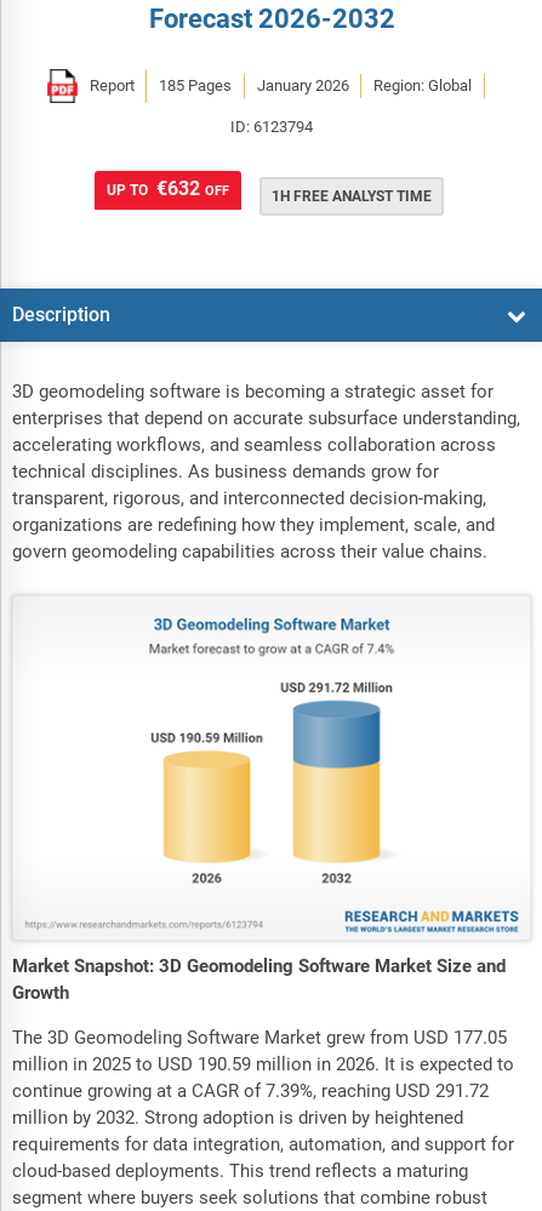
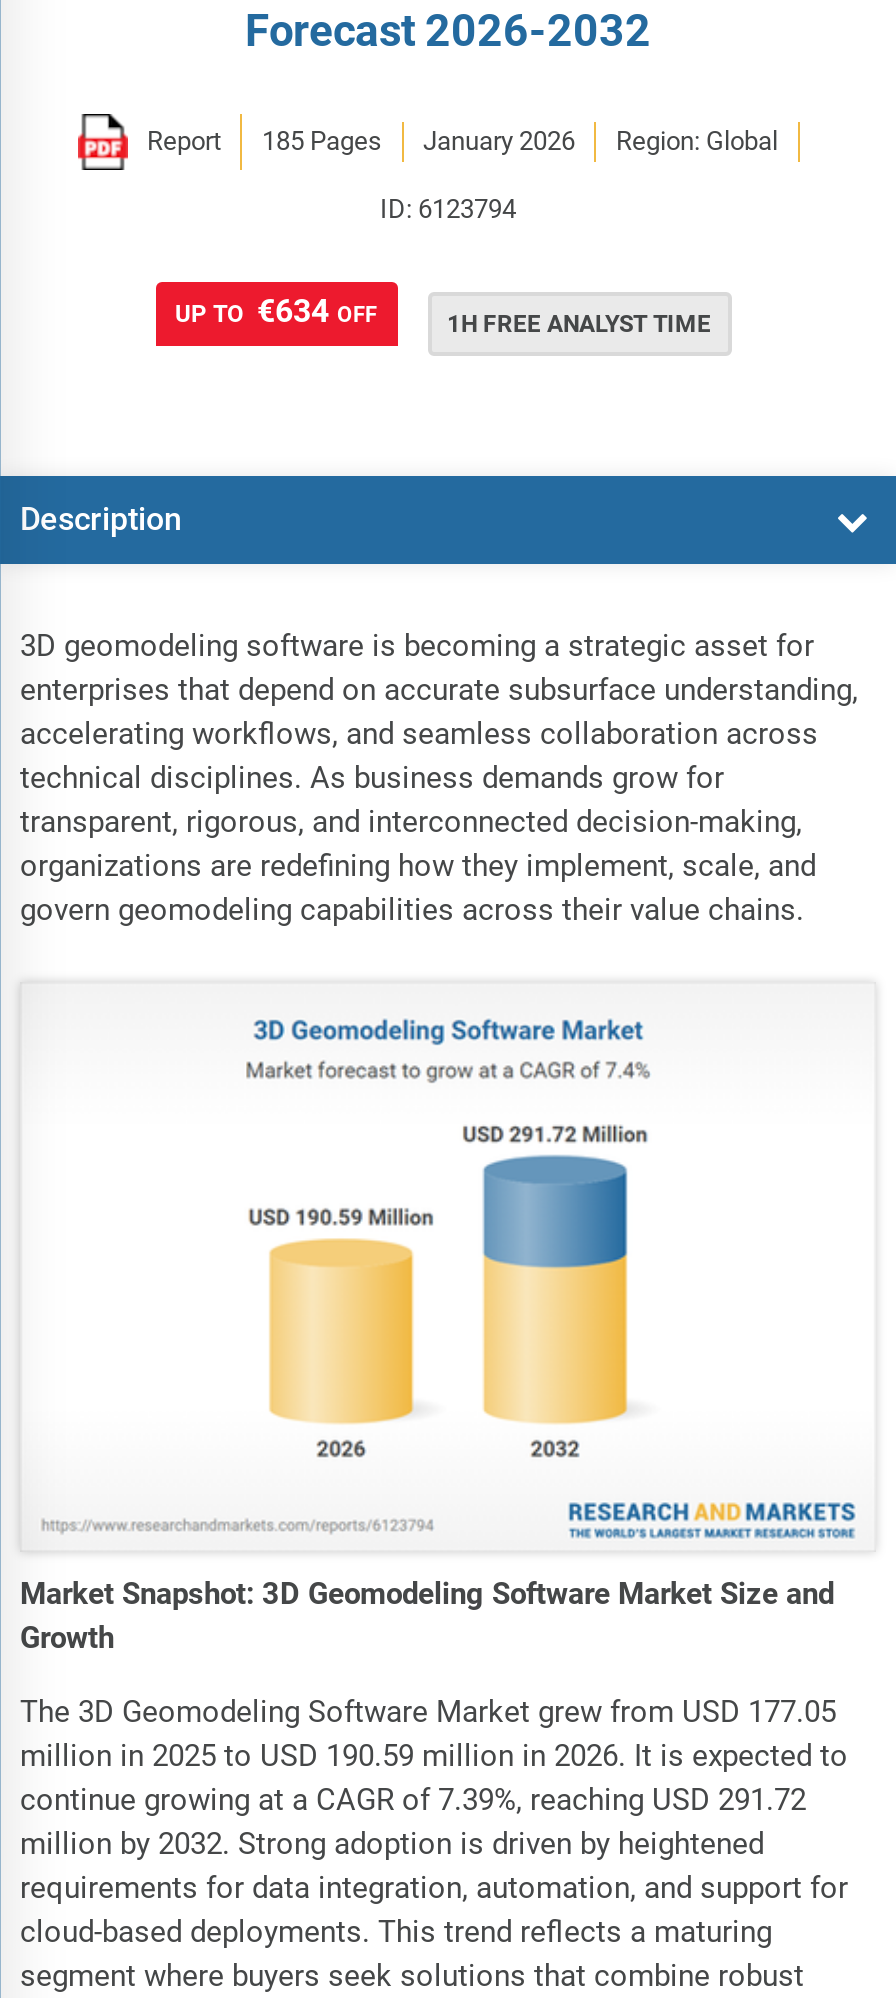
- UP TO €632 OFF
+ UP TO €634 OFF
